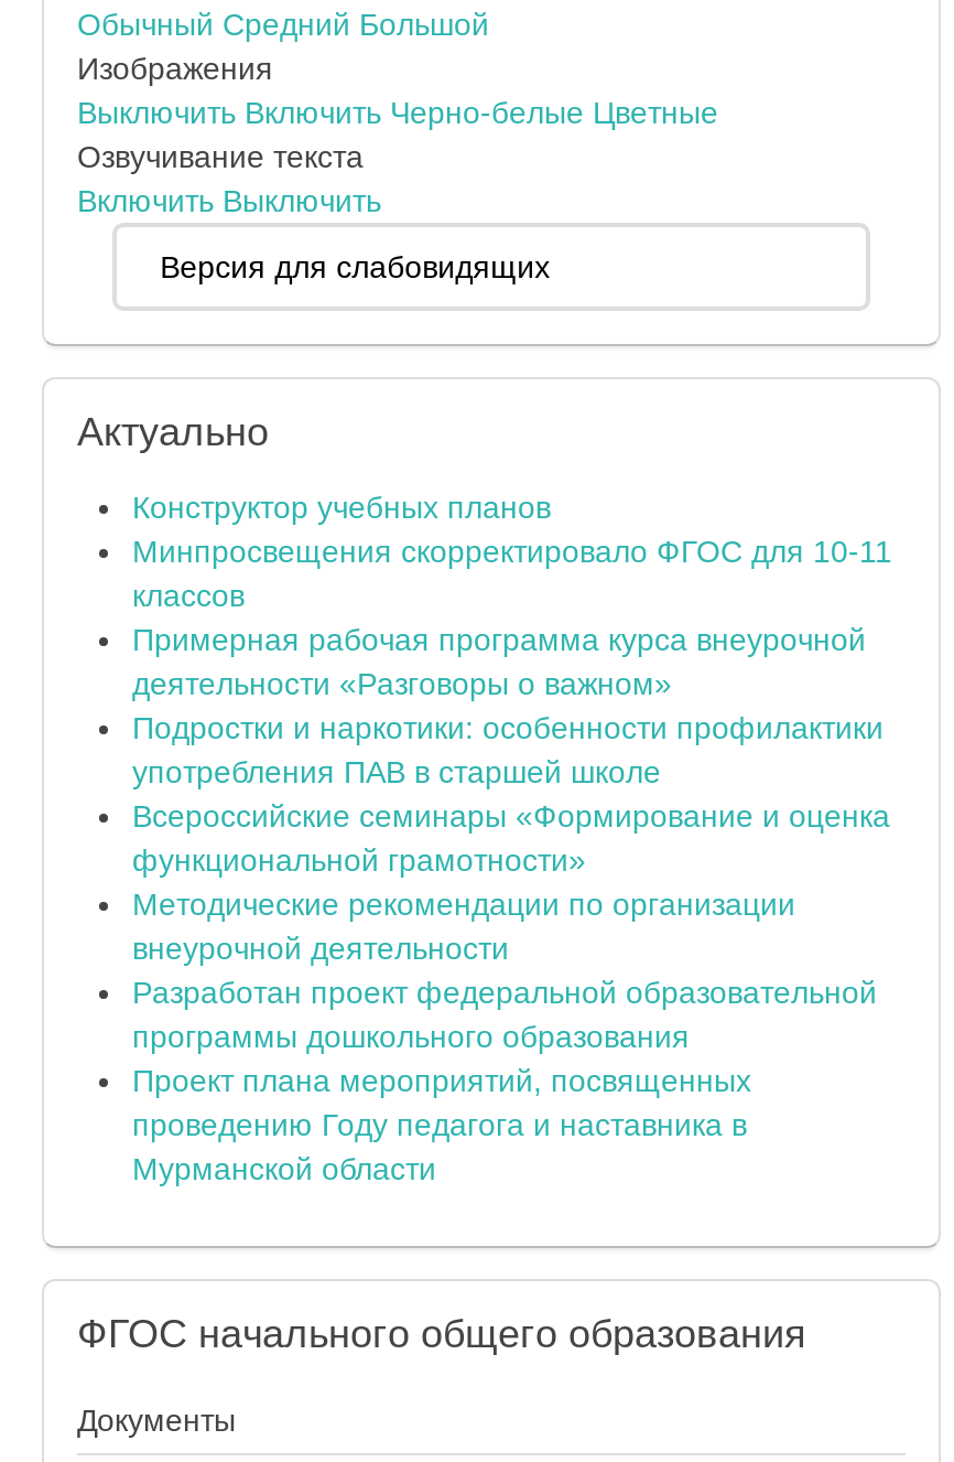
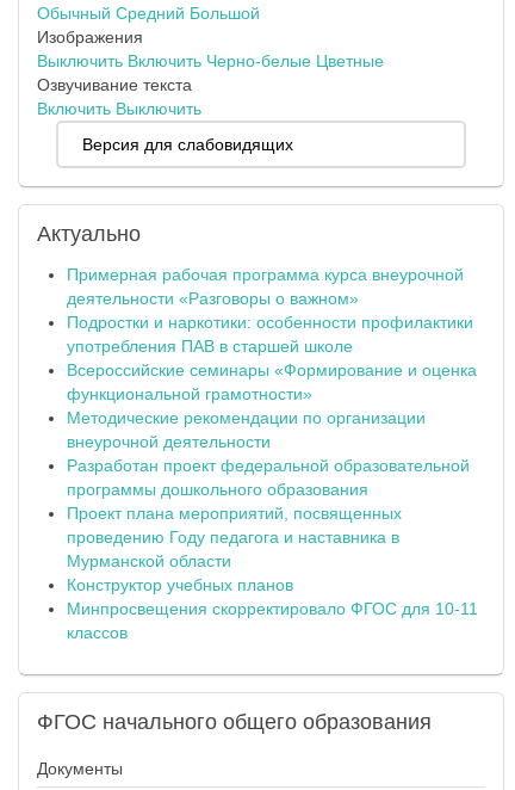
moved down: Конструктор учебных планов | Минпросвещения скорректировало ФГОС для 10-11 | классов

moved up: Примерная рабочая программа курса внеурочной | деятельности «Разговоры о важном» | Подростки и наркотики: особенности профилактики | ... | проведению Году педагога и наставника в | Мурманской области
